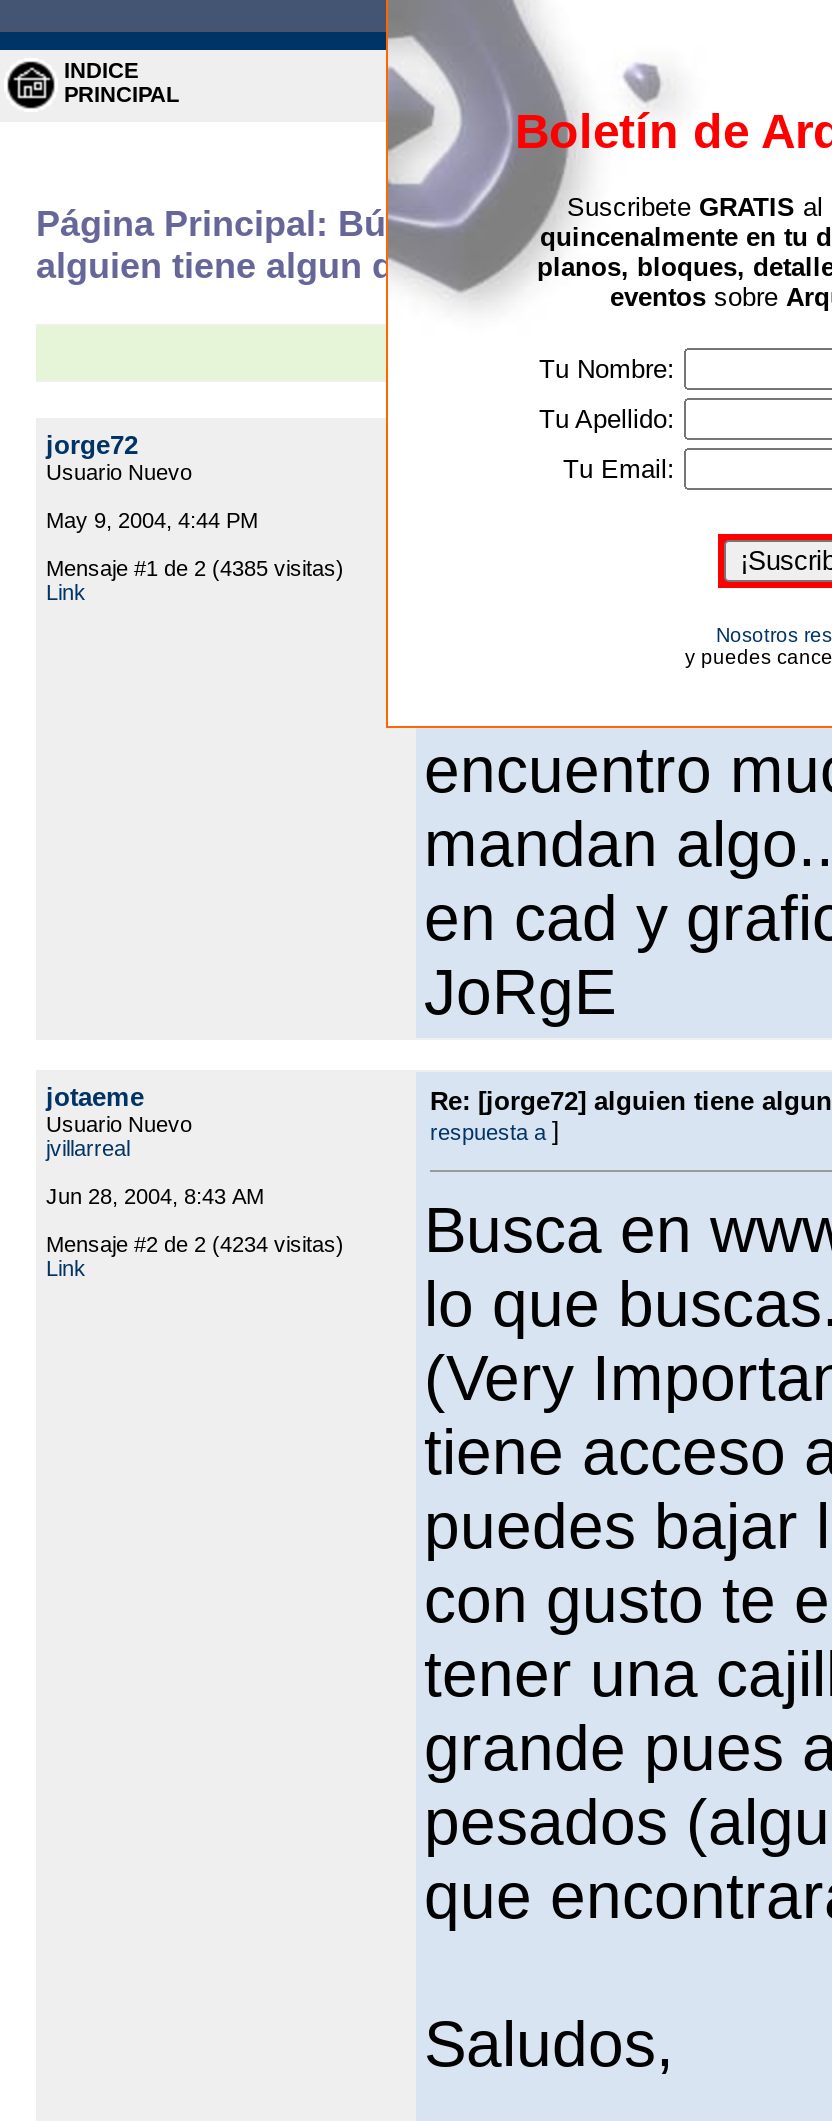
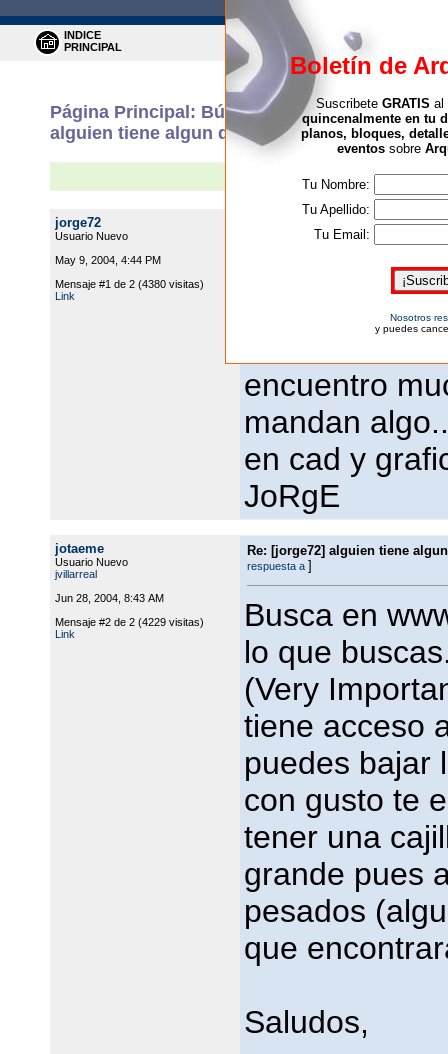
- Mensaje #1 de 2 (4385 visitas)
+ Mensaje #1 de 2 (4380 visitas)

- Mensaje #2 de 2 (4234 visitas)
+ Mensaje #2 de 2 (4229 visitas)
